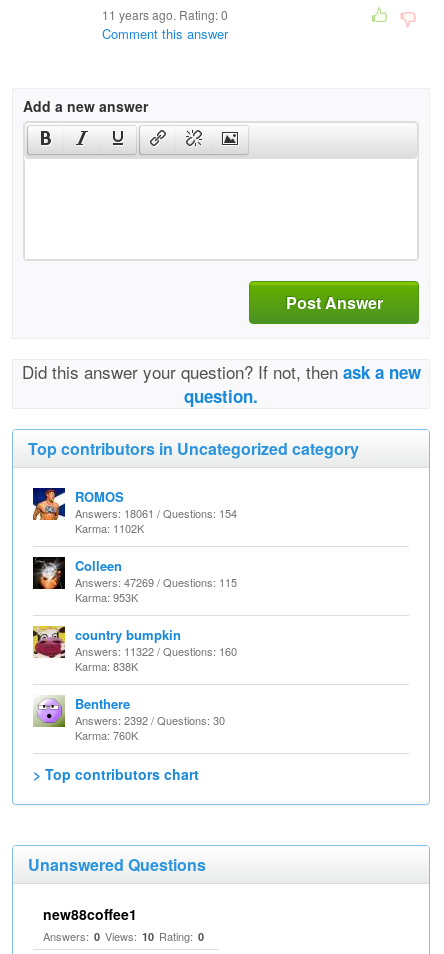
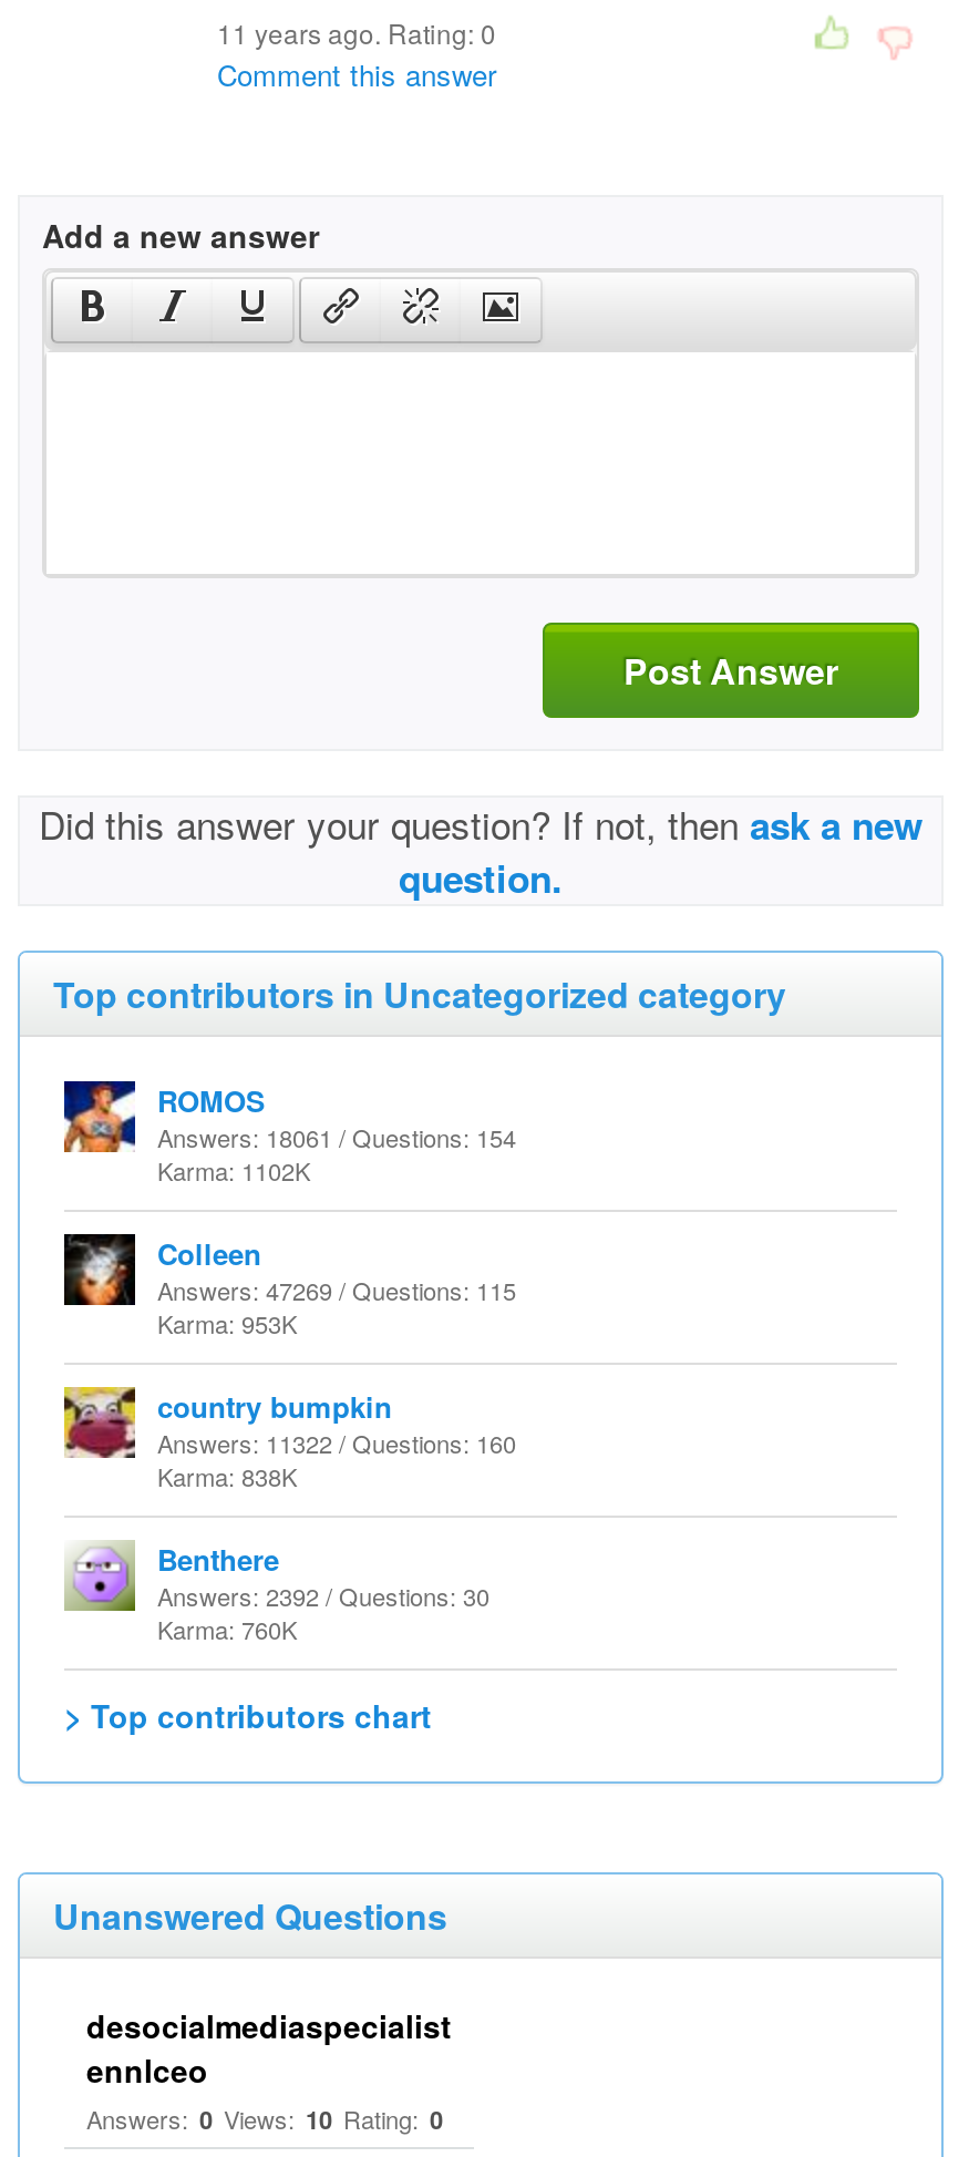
- new88coffee1
+ desocialmediaspecialist
+ ennlceo
